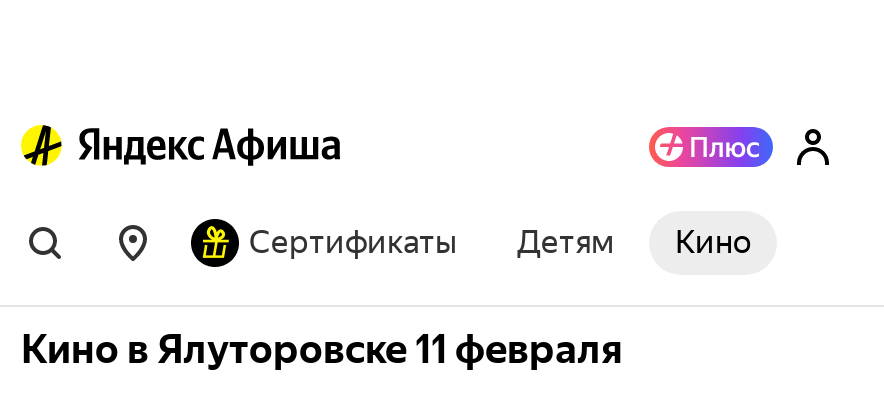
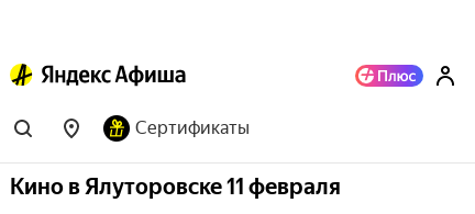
- Детям
- Кино
